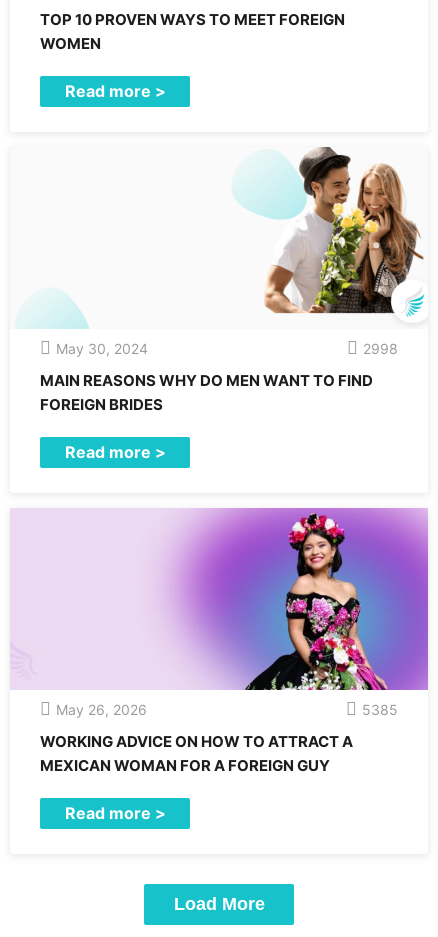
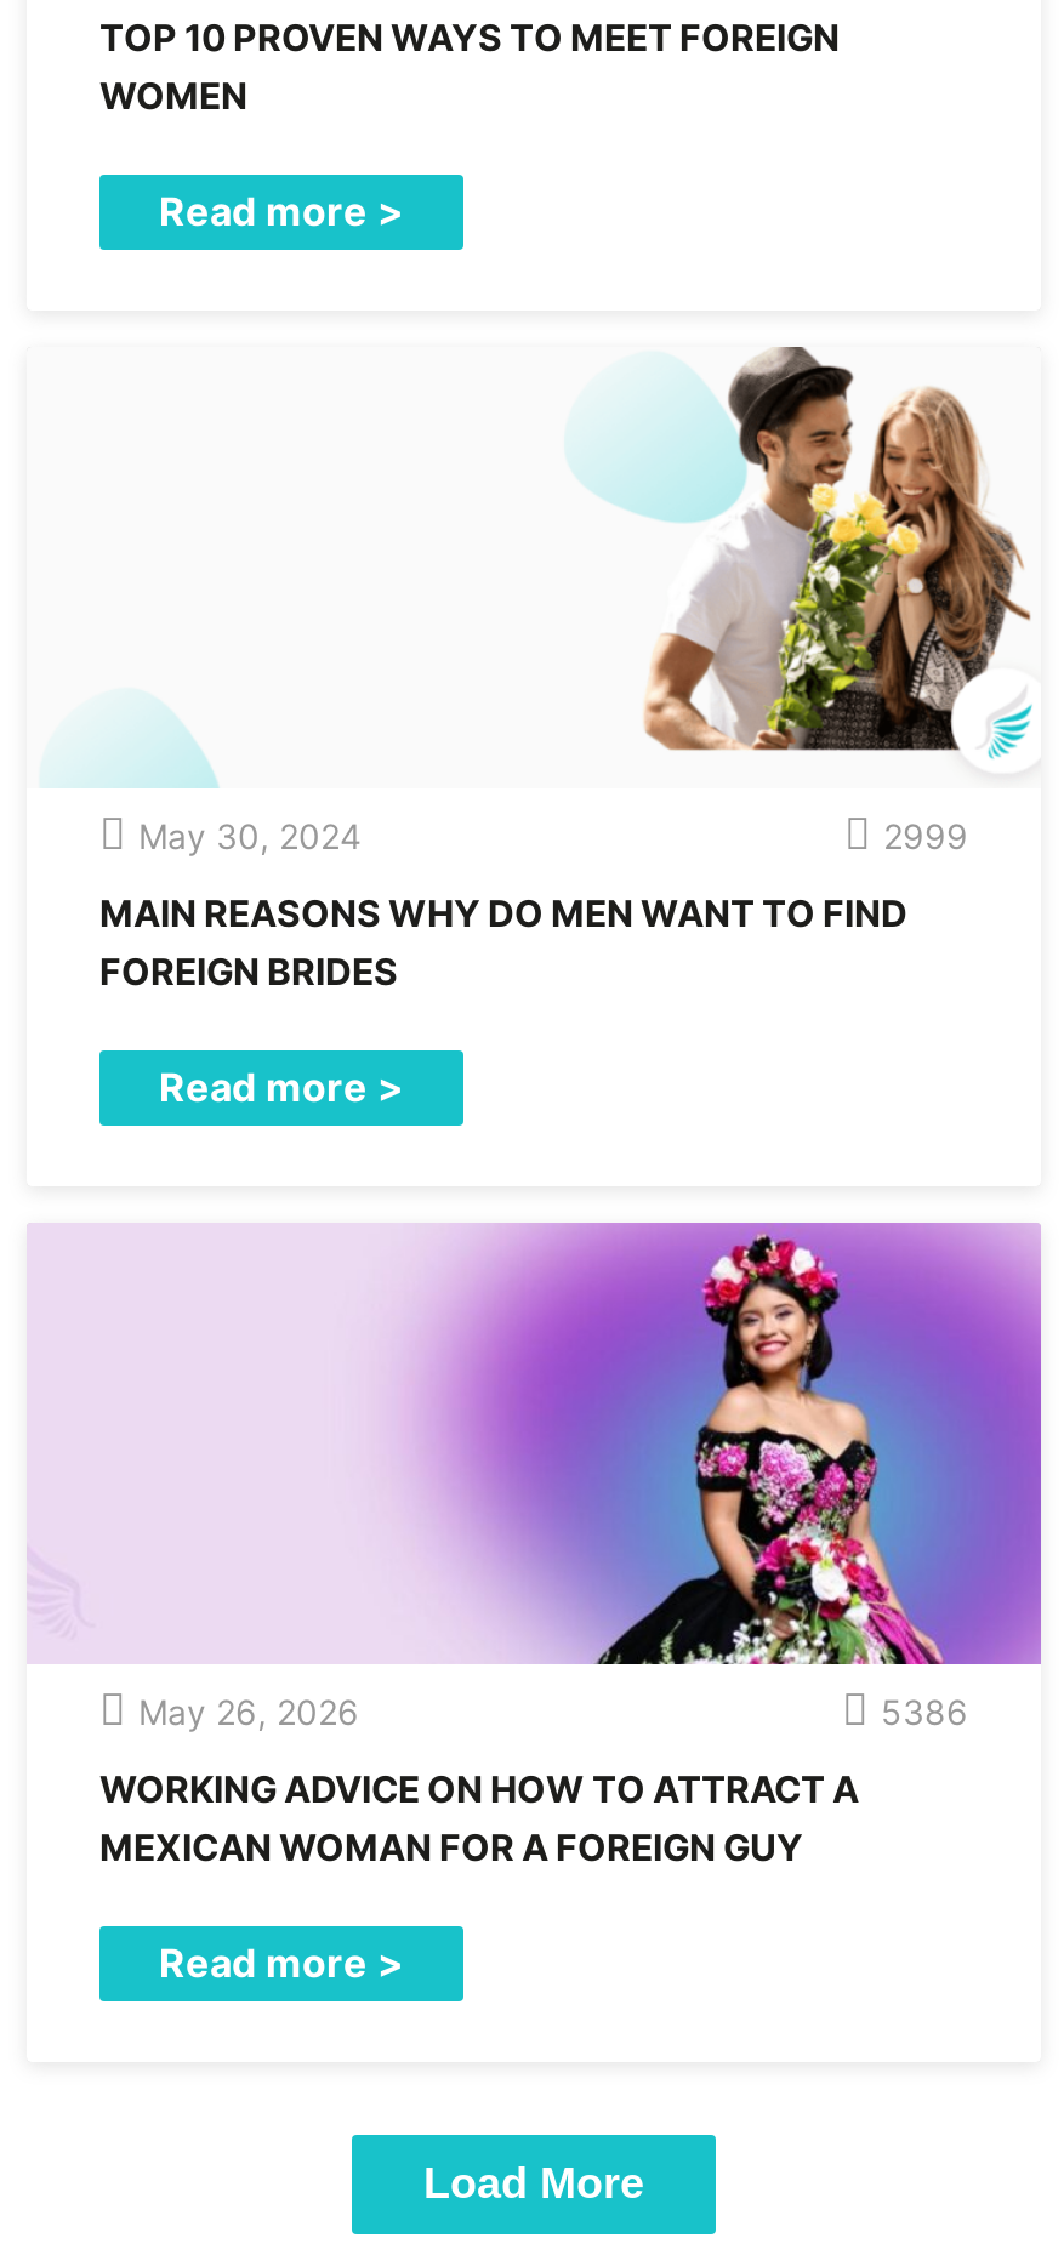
- 2998
+ 2999

- 5385
+ 5386
